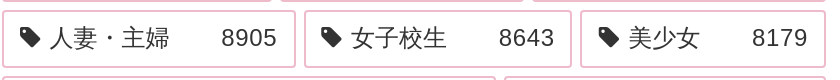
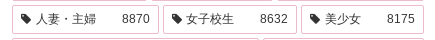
- 人妻・主婦 8905
+ 人妻・主婦 8870

- 女子校生 8643
+ 女子校生 8632

- 美少女 8179
+ 美少女 8175
